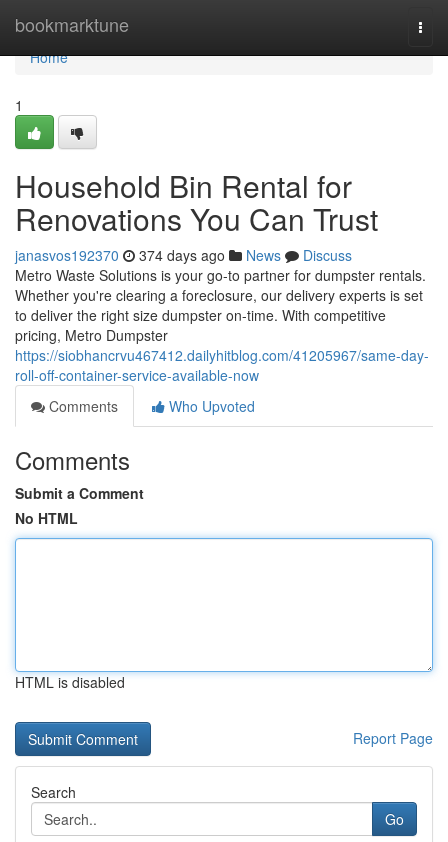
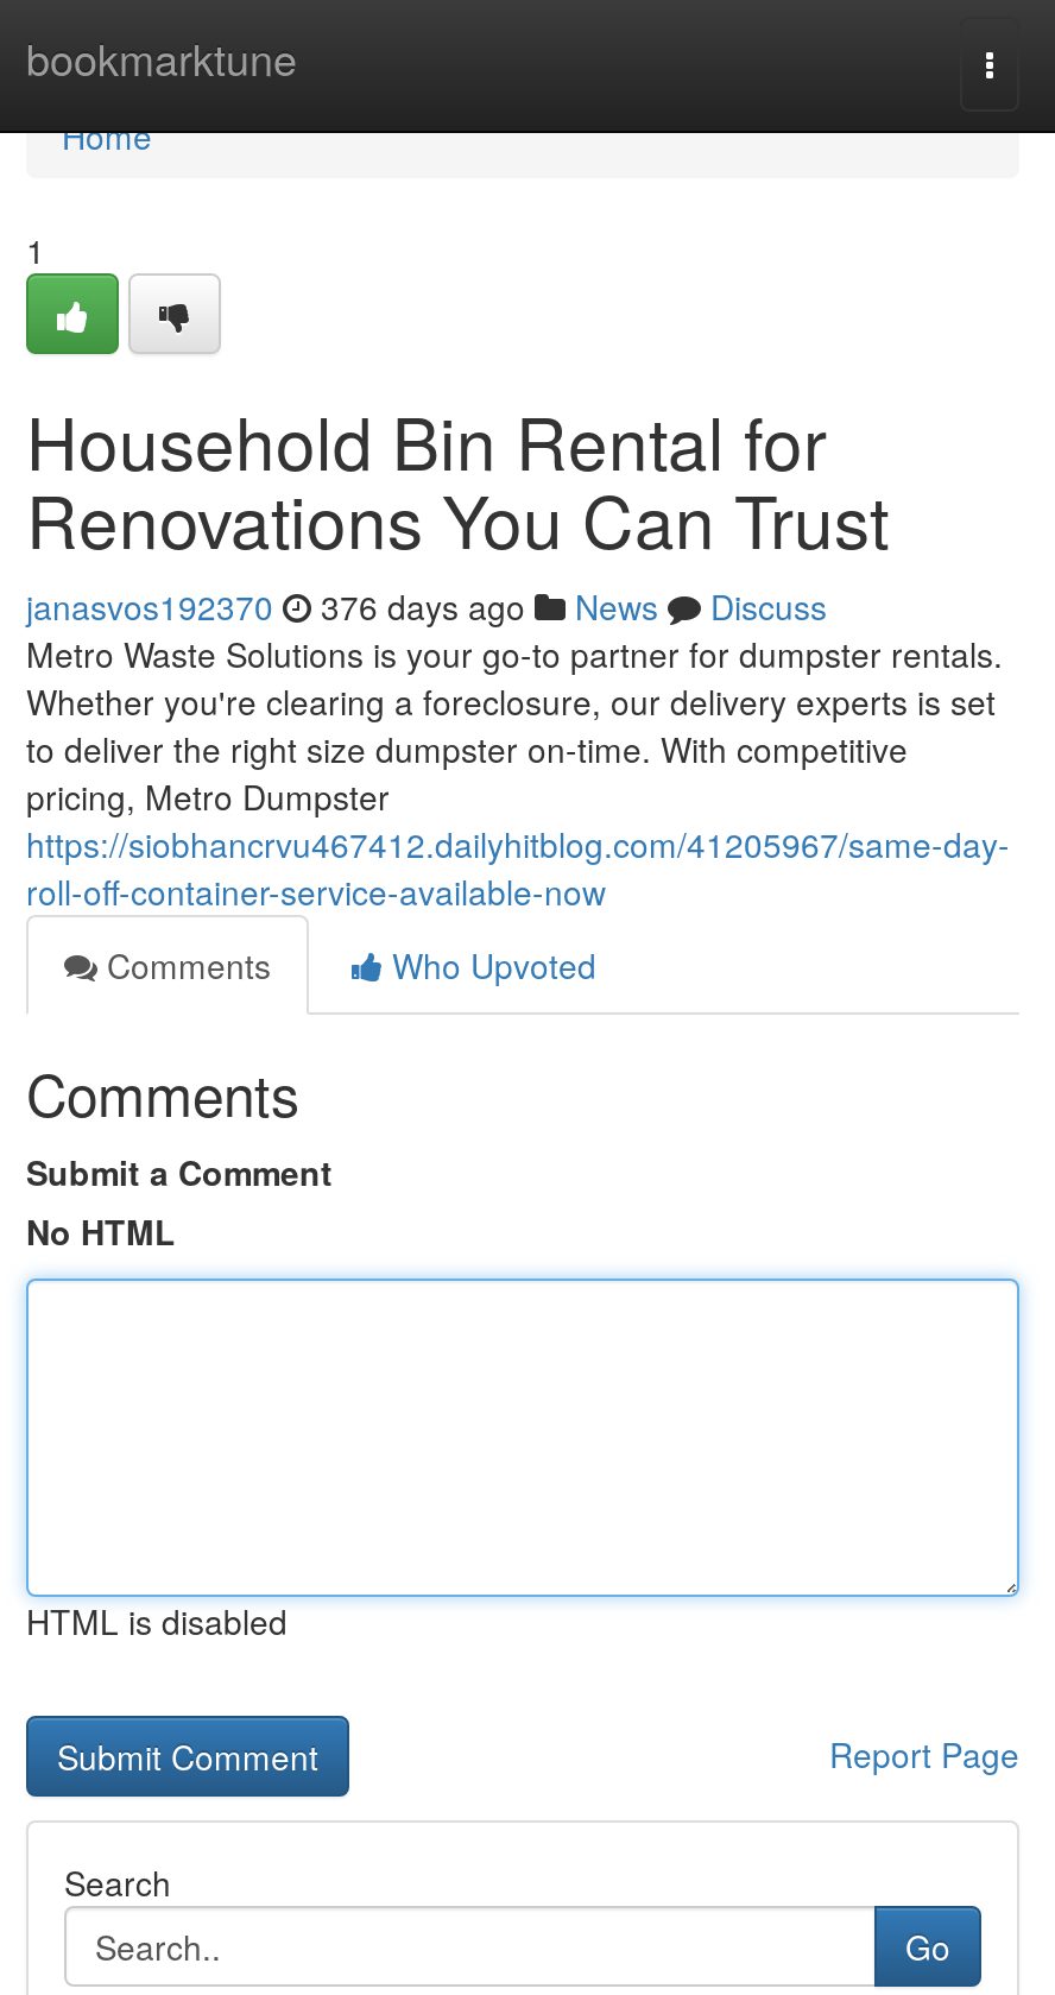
- janasvos192370 374 days ago News Discuss
+ janasvos192370 376 days ago News Discuss
